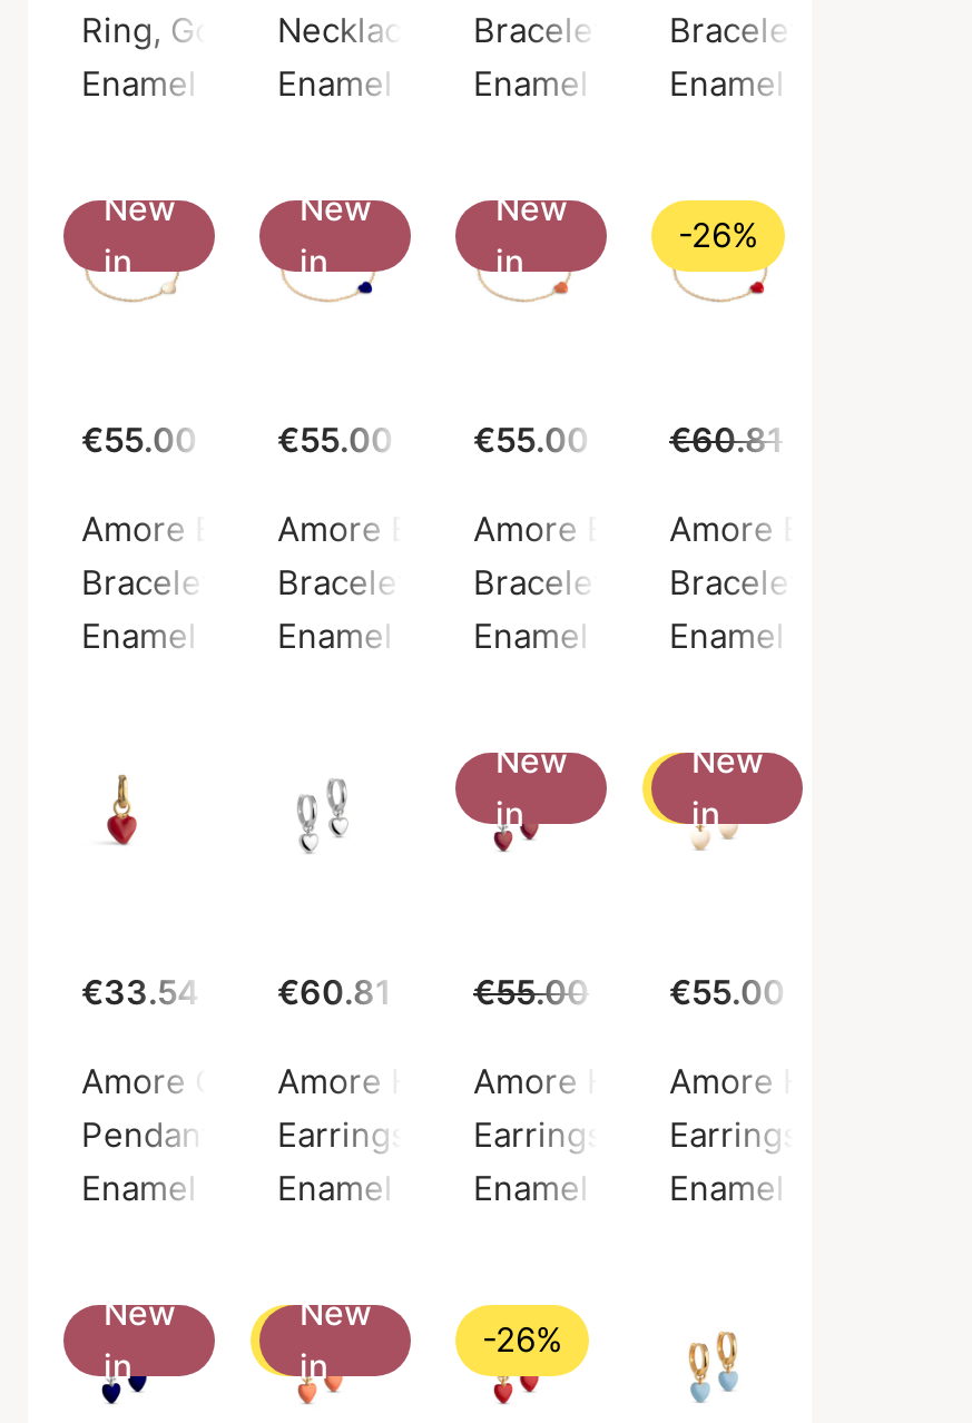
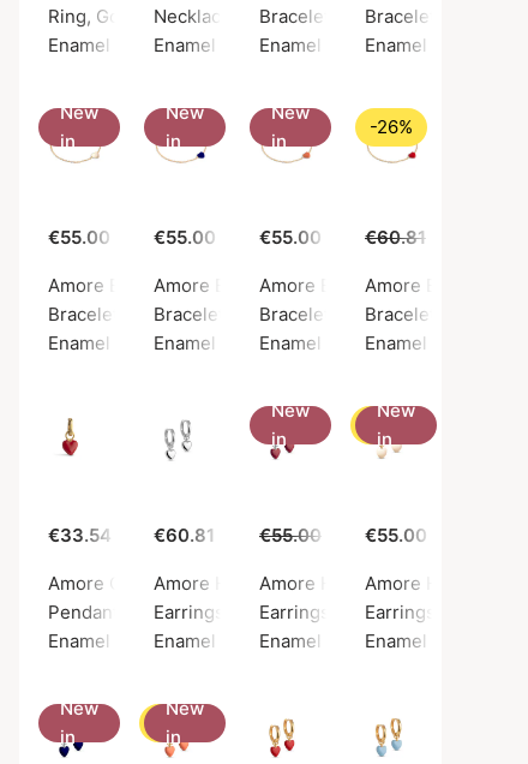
- -26%
